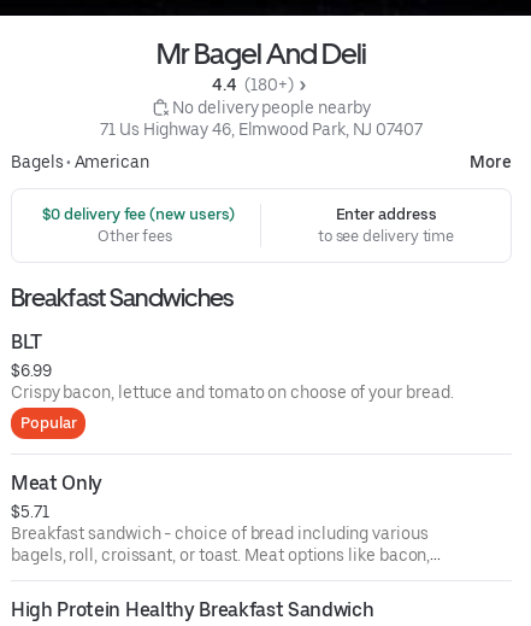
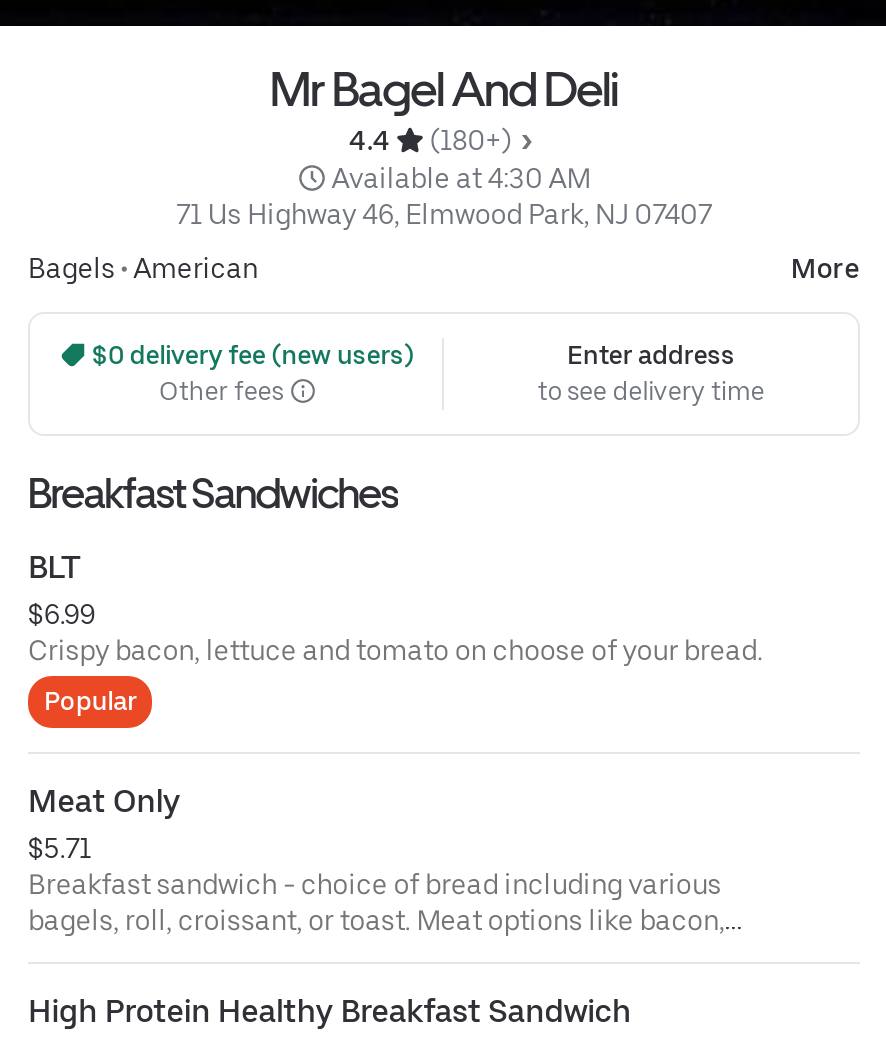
- 4.4 (180+)
- No delivery people nearby
+ 4.4
+ (180+)
+ Available at 4:30 AM
